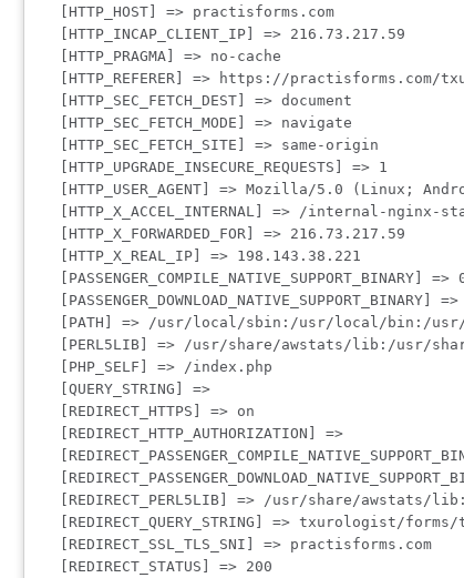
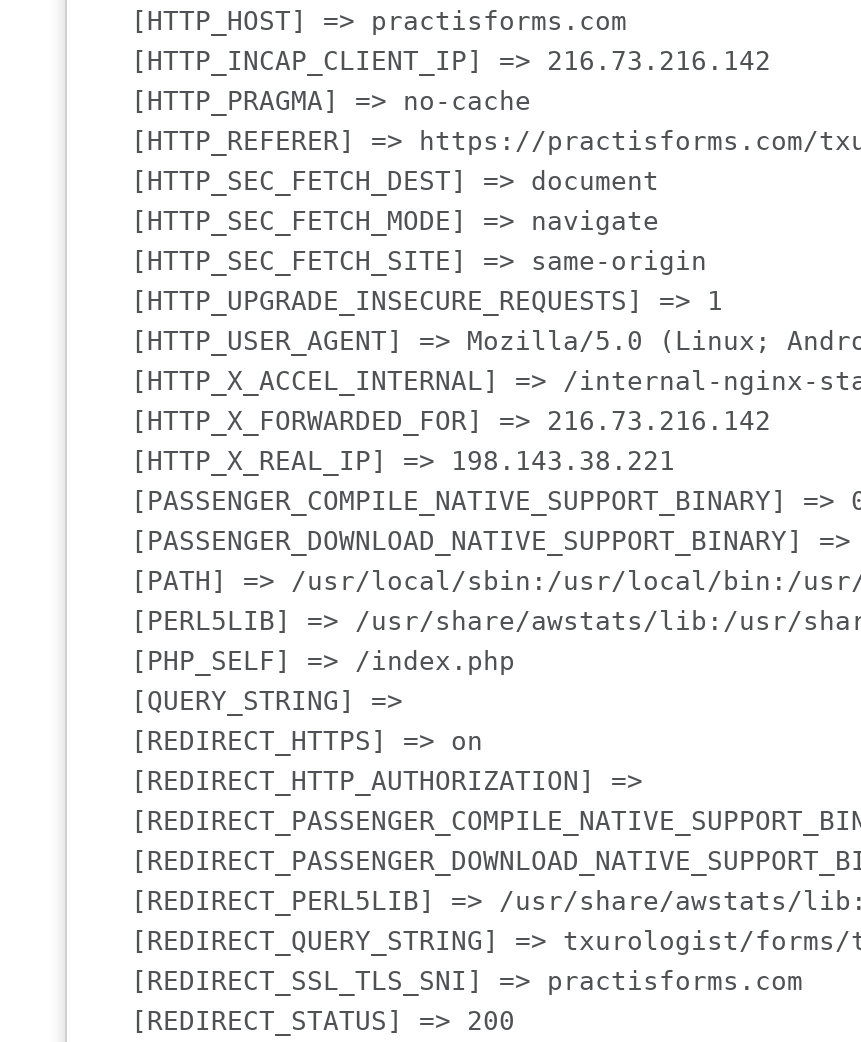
- [HTTP_INCAP_CLIENT_IP] => 216.73.217.59
+ [HTTP_INCAP_CLIENT_IP] => 216.73.216.142

- [HTTP_X_FORWARDED_FOR] => 216.73.217.59
+ [HTTP_X_FORWARDED_FOR] => 216.73.216.142
